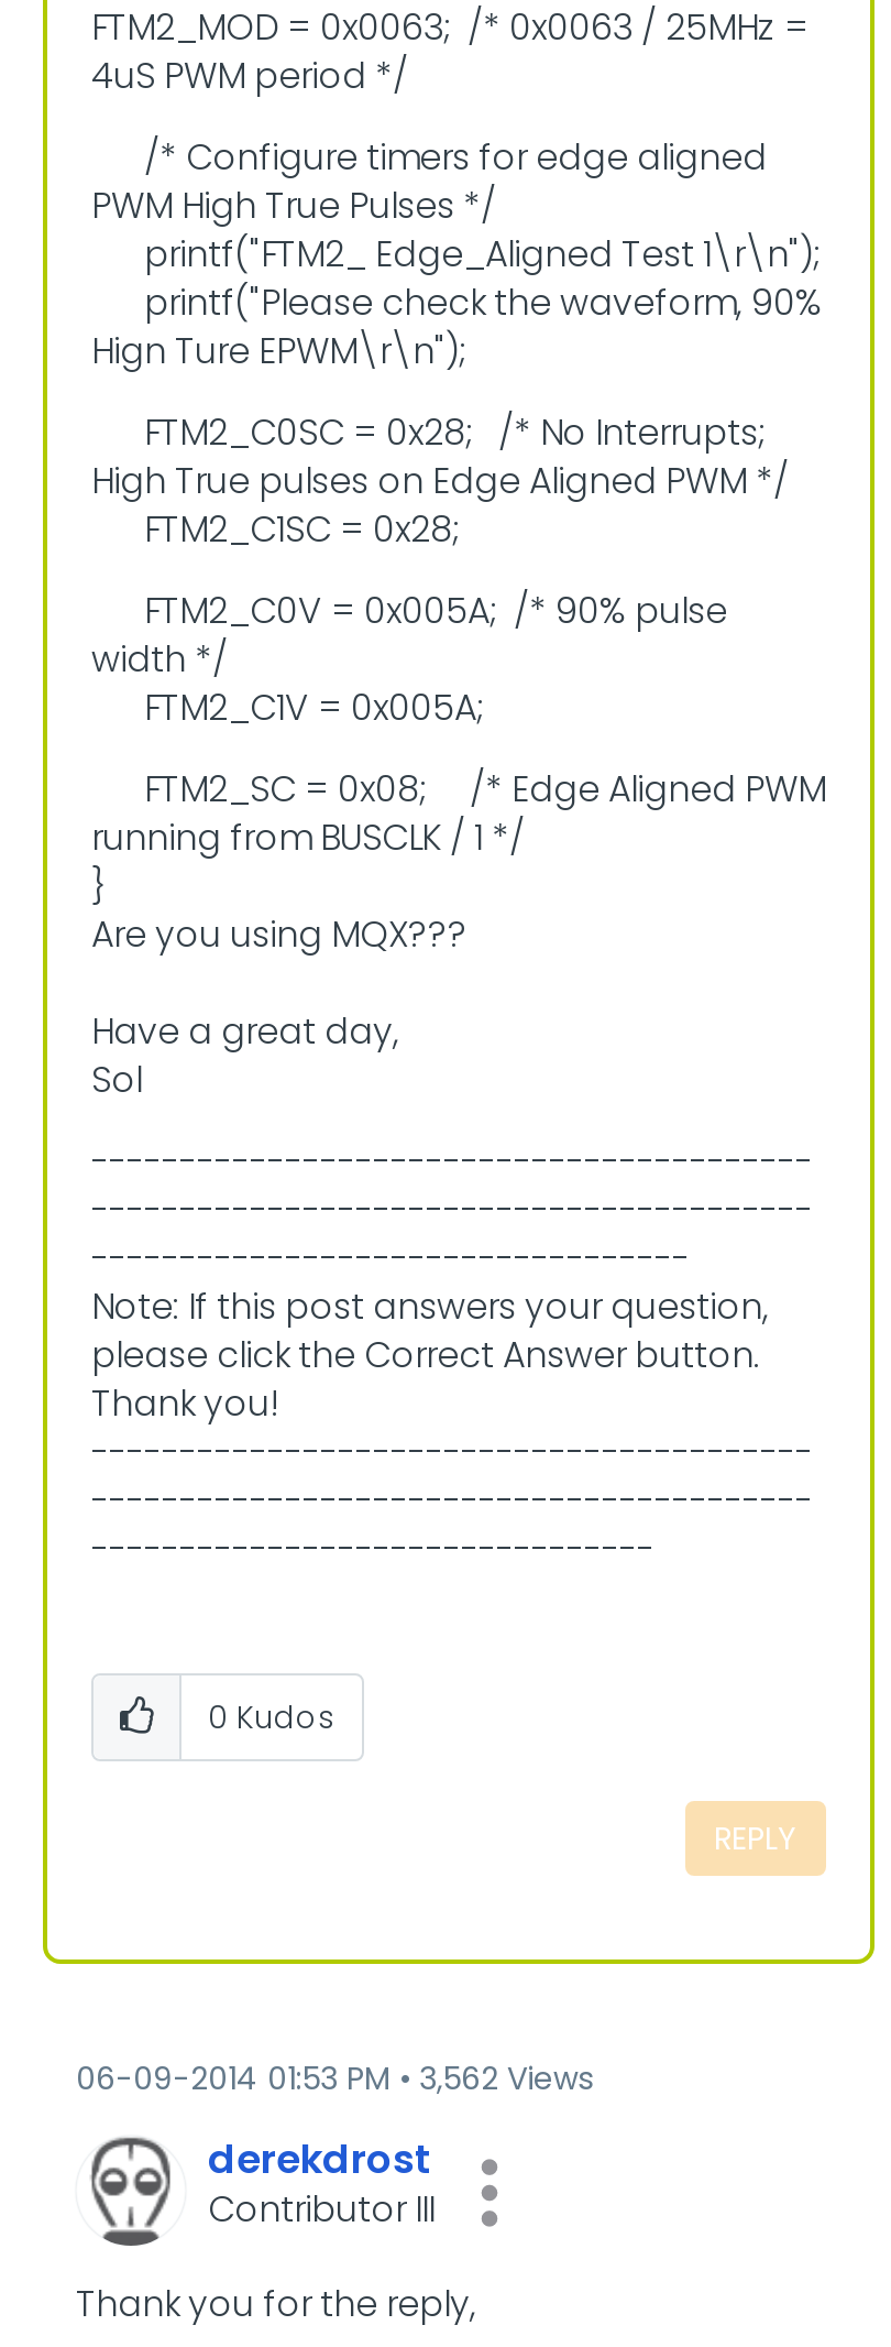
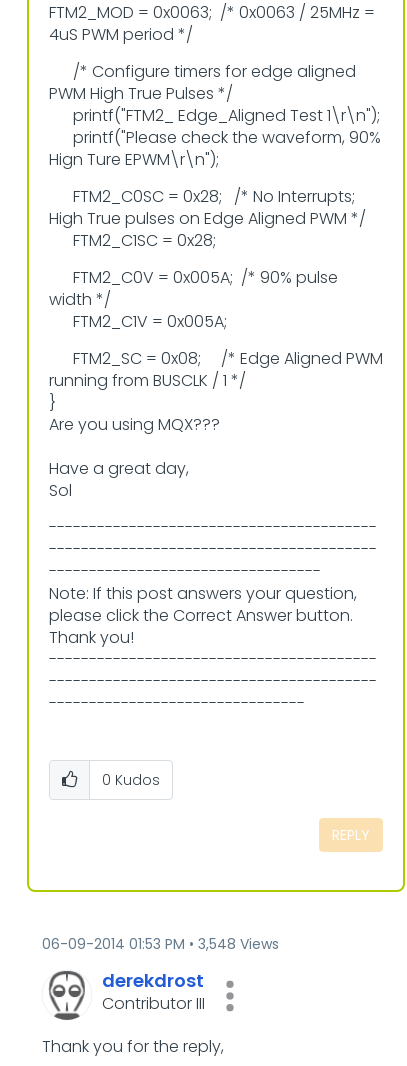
- 06-09-2014 01:53 PM 3,562 Views
+ 06-09-2014 01:53 PM 3,548 Views
